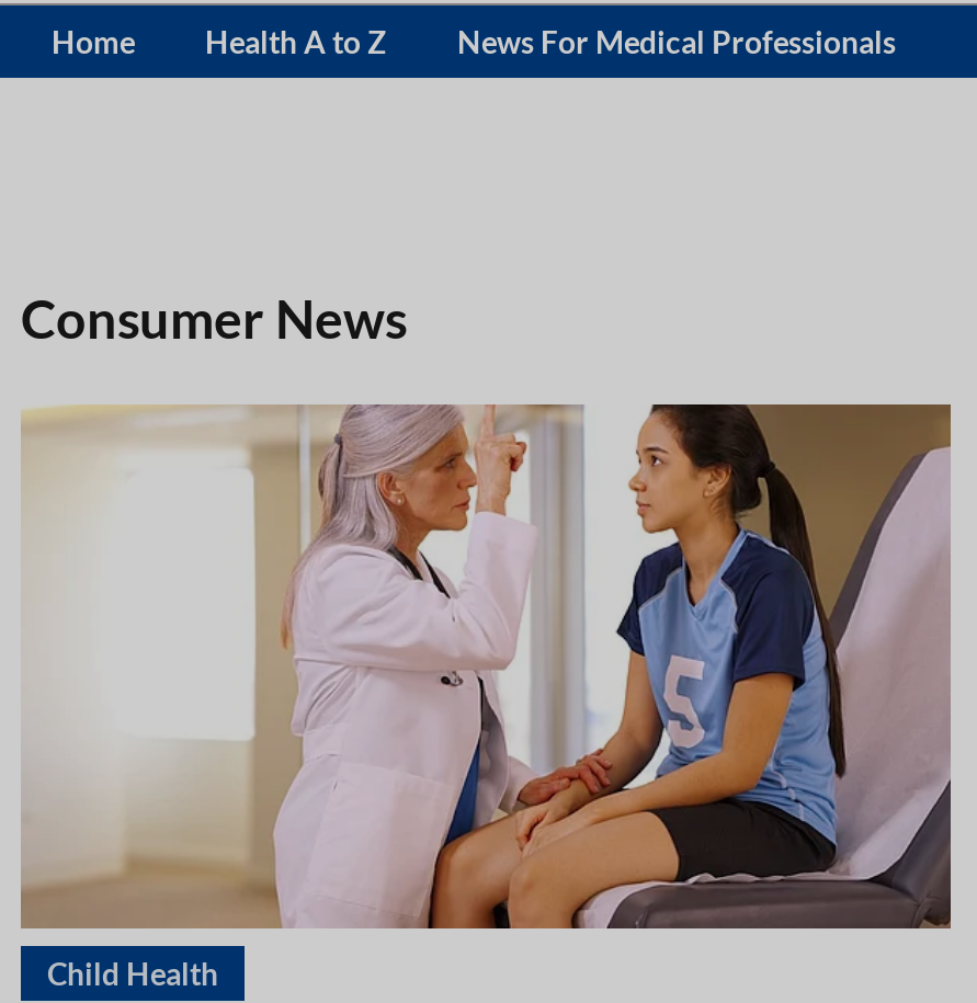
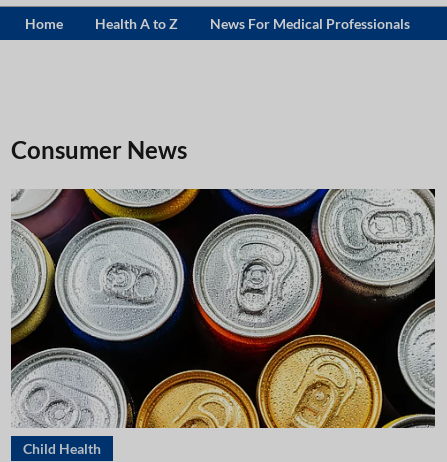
- [image]
+ [image]
